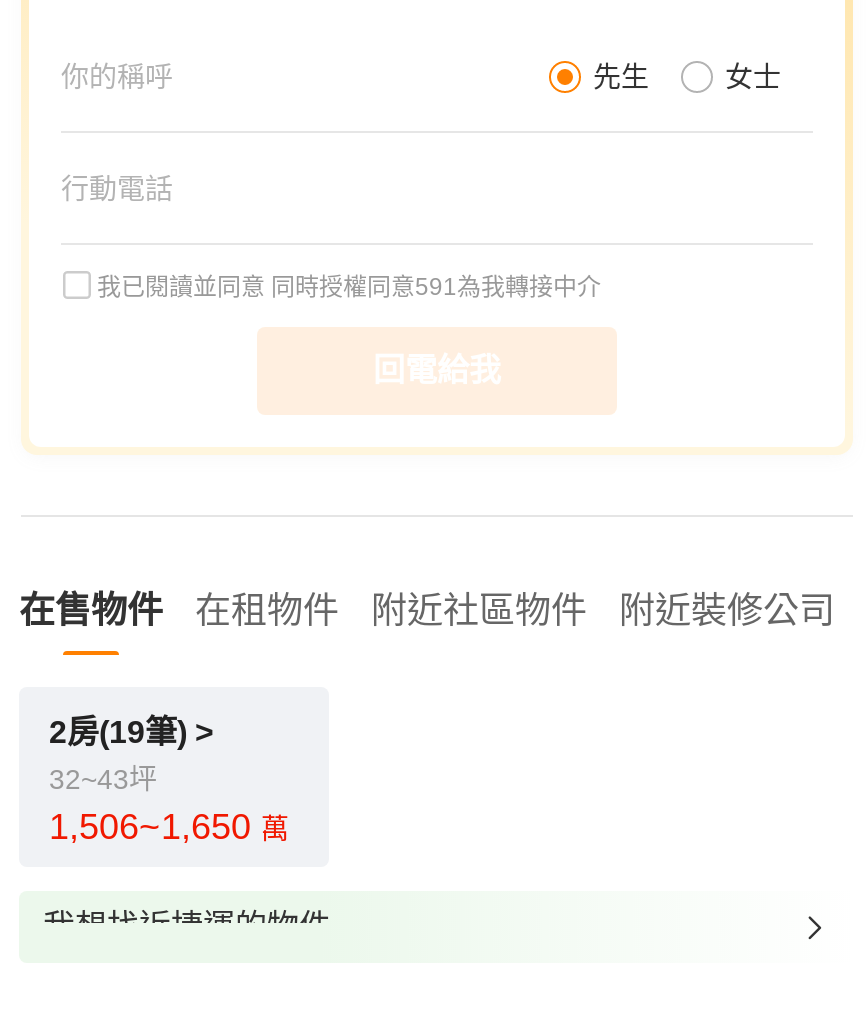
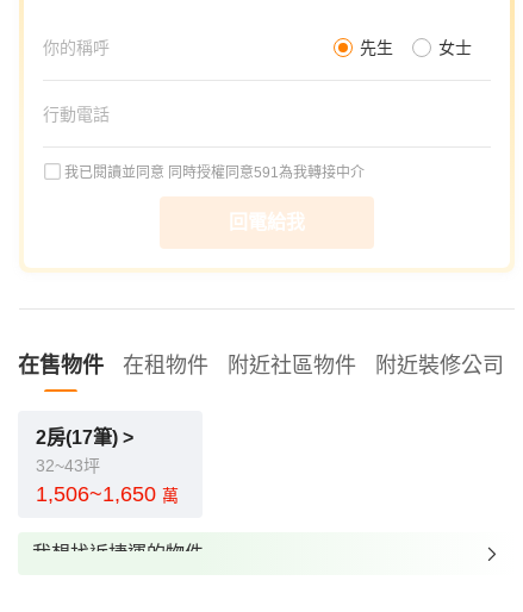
- 2房(19筆) >
+ 2房(17筆) >
